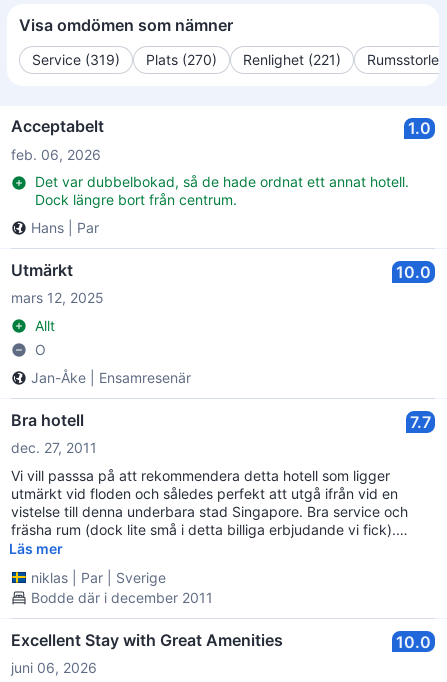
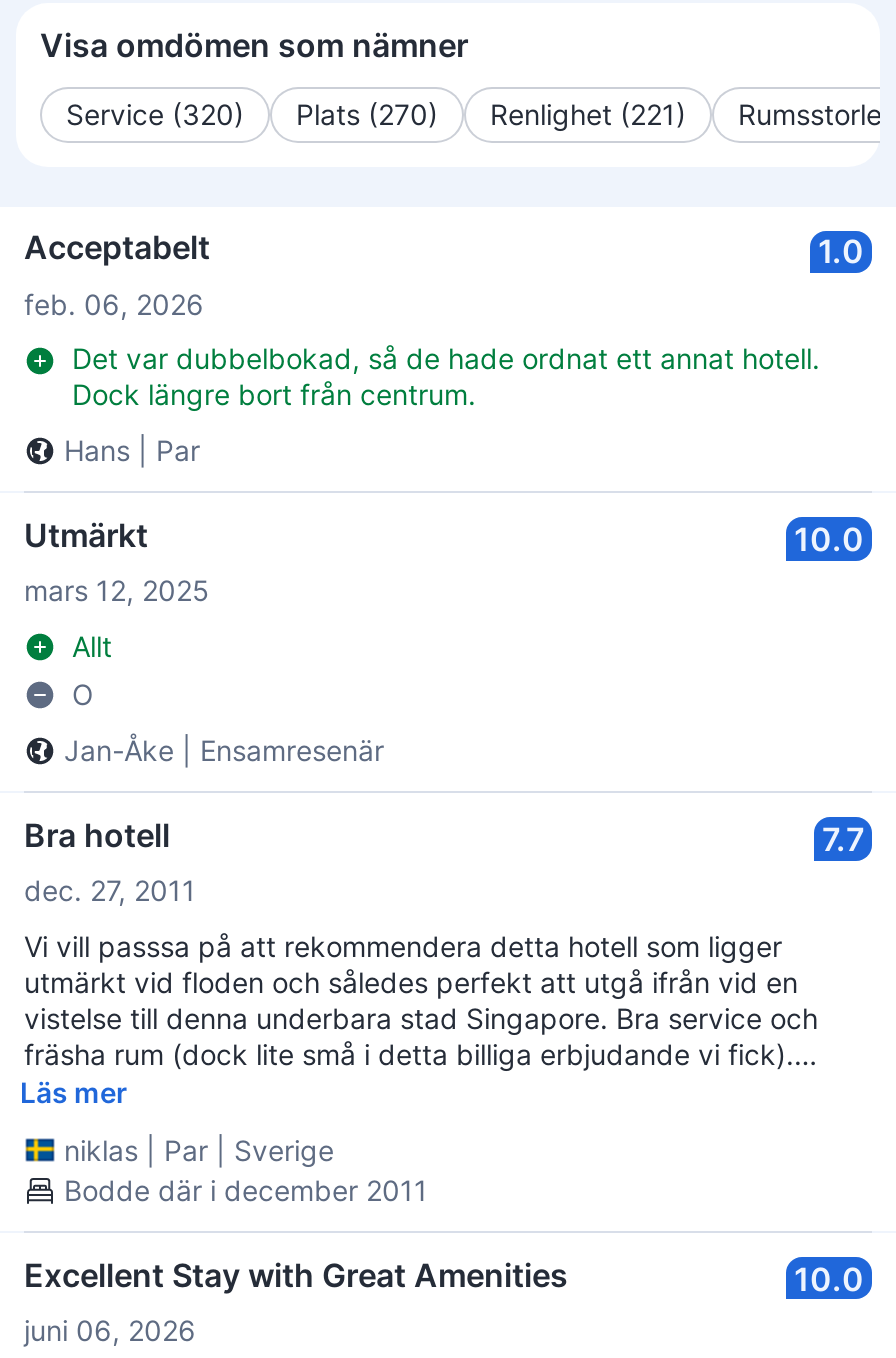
- Service (319)
+ Service (320)
